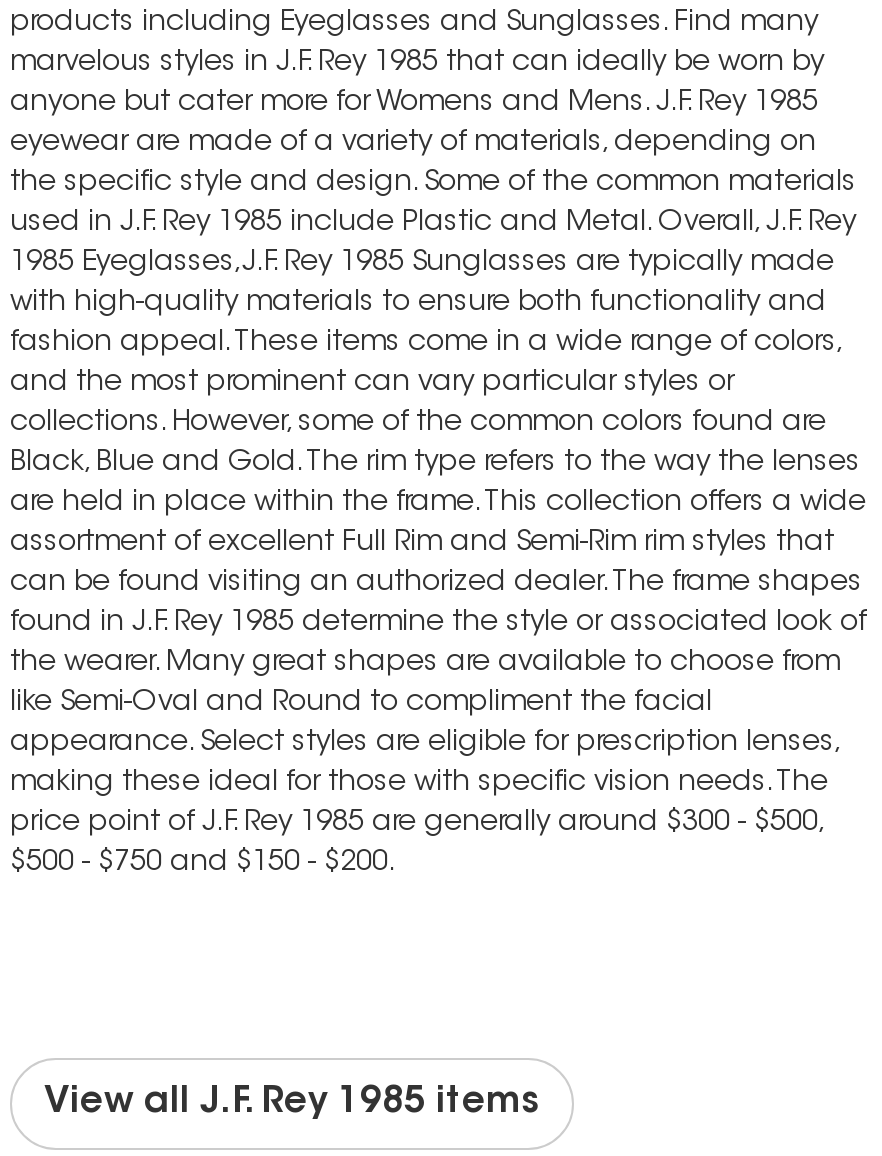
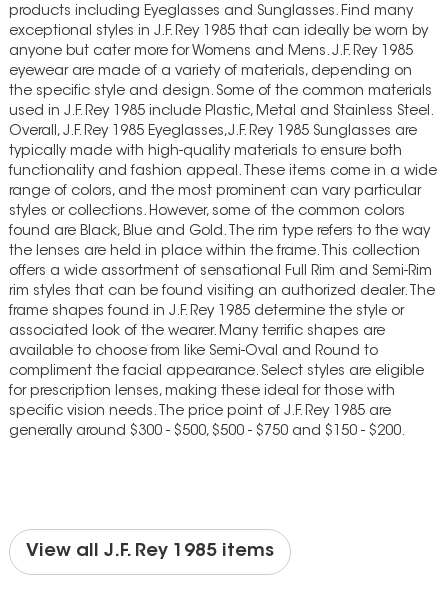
- marvelous styles in J.F. Rey 1985 that can ideally be worn by
+ exceptional styles in J.F. Rey 1985 that can ideally be worn by

- used in J.F. Rey 1985 include Plastic and Metal. Overall, J.F. Rey
- 1985 Eyeglasses,J.F. Rey 1985 Sunglasses are typically made
- with high-quality materials to ensure both functionality and
- fashion appeal. These items come in a wide range of colors,
- and the most prominent can vary particular styles or
- collections. However, some of the common colors found are
- Black, Blue and Gold. The rim type refers to the way the lenses
- are held in place within the frame. This collection offers a wide
- assortment of excellent Full Rim and Semi-Rim rim styles that
- can be found visiting an authorized dealer. The frame shapes
- found in J.F. Rey 1985 determine the style or associated look of
- the wearer. Many great shapes are available to choose from
- like Semi-Oval and Round to compliment the facial
- appearance. Select styles are eligible for prescription lenses,
- making these ideal for those with specific vision needs. The
- price point of J.F. Rey 1985 are generally around $300 - $500,
- $500 - $750 and $150 - $200.
+ used in J.F. Rey 1985 include Plastic, Metal and Stainless Steel.
+ Overall, J.F. Rey 1985 Eyeglasses,J.F. Rey 1985 Sunglasses are
+ typically made with high-quality materials to ensure both
+ functionality and fashion appeal. These items come in a wide
+ range of colors, and the most prominent can vary particular
+ styles or collections. However, some of the common colors
+ found are Black, Blue and Gold. The rim type refers to the way
+ the lenses are held in place within the frame. This collection
+ offers a wide assortment of sensational Full Rim and Semi-Rim
+ rim styles that can be found visiting an authorized dealer. The
+ frame shapes found in J.F. Rey 1985 determine the style or
+ associated look of the wearer. Many terrific shapes are
+ available to choose from like Semi-Oval and Round to
+ compliment the facial appearance. Select styles are eligible
+ for prescription lenses, making these ideal for those with
+ specific vision needs. The price point of J.F. Rey 1985 are
+ generally around $300 - $500, $500 - $750 and $150 - $200.
